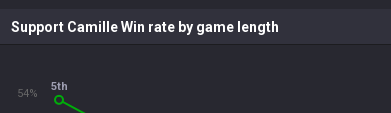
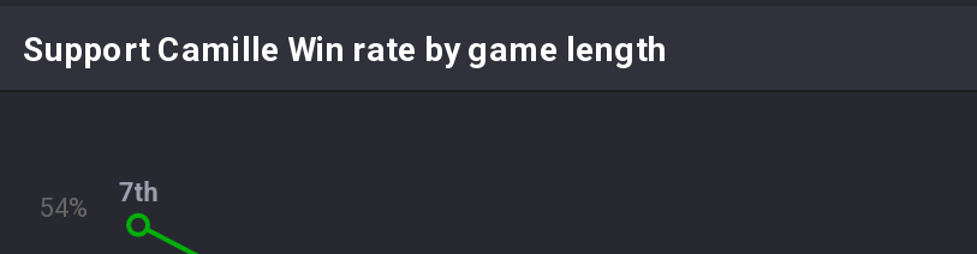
- 5th
+ 7th
